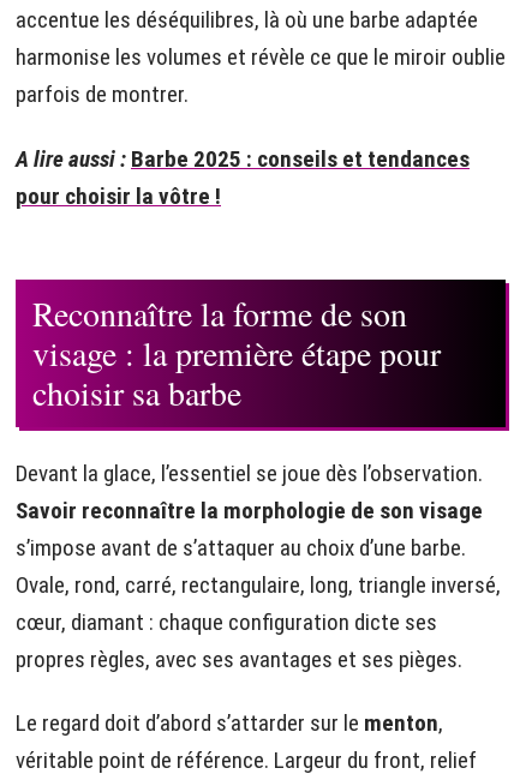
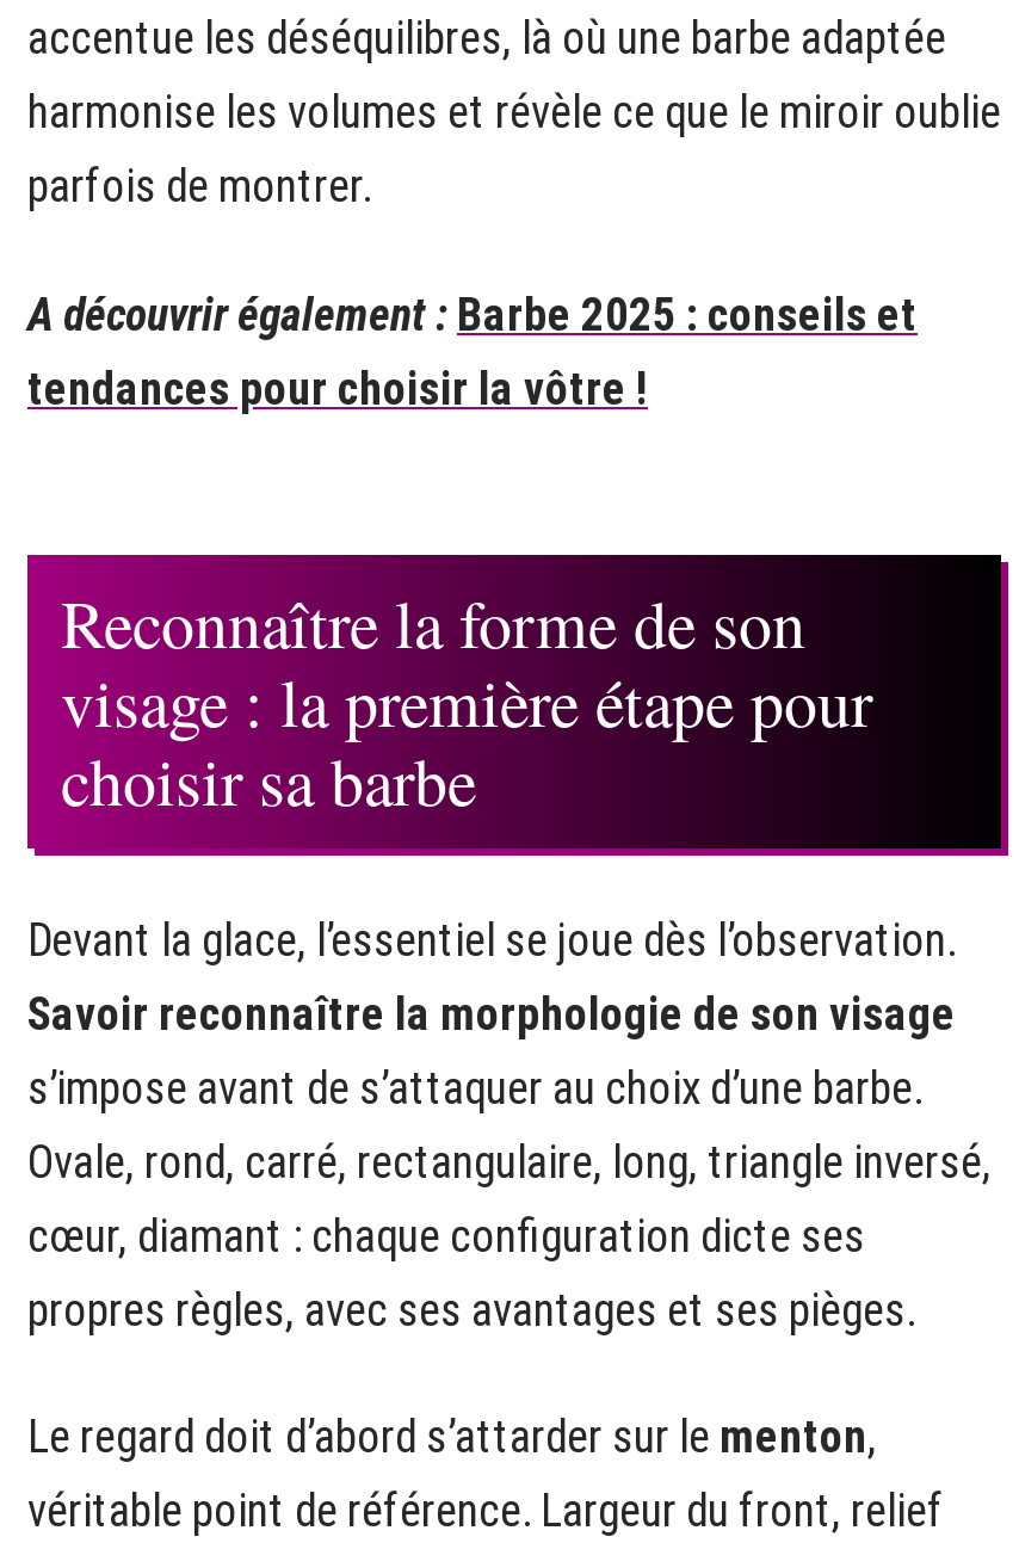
- A lire aussi : Barbe 2025 : conseils et tendances
- pour choisir la vôtre !
+ A découvrir également : Barbe 2025 : conseils et
+ tendances pour choisir la vôtre !
